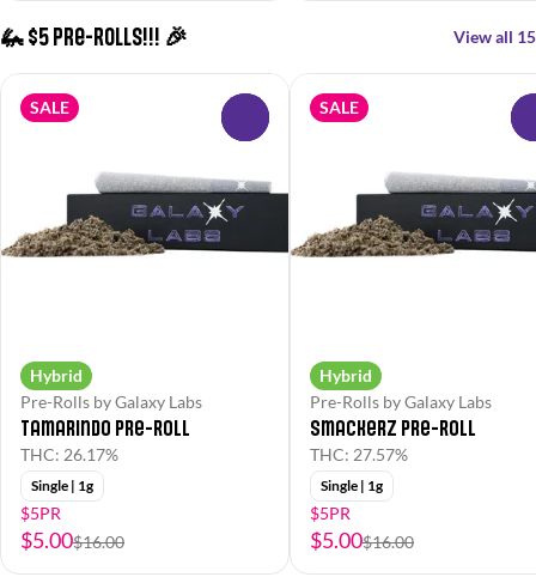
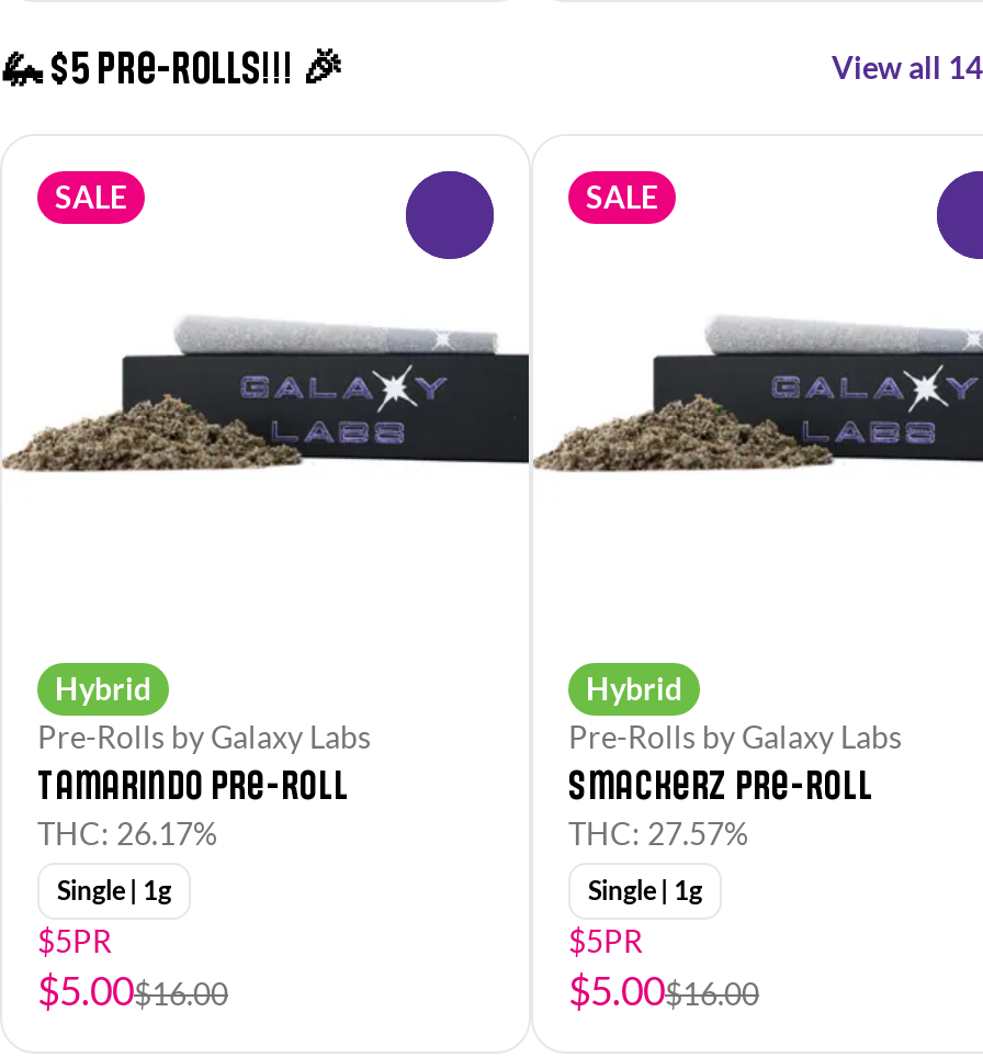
- View all 15
+ View all 14
